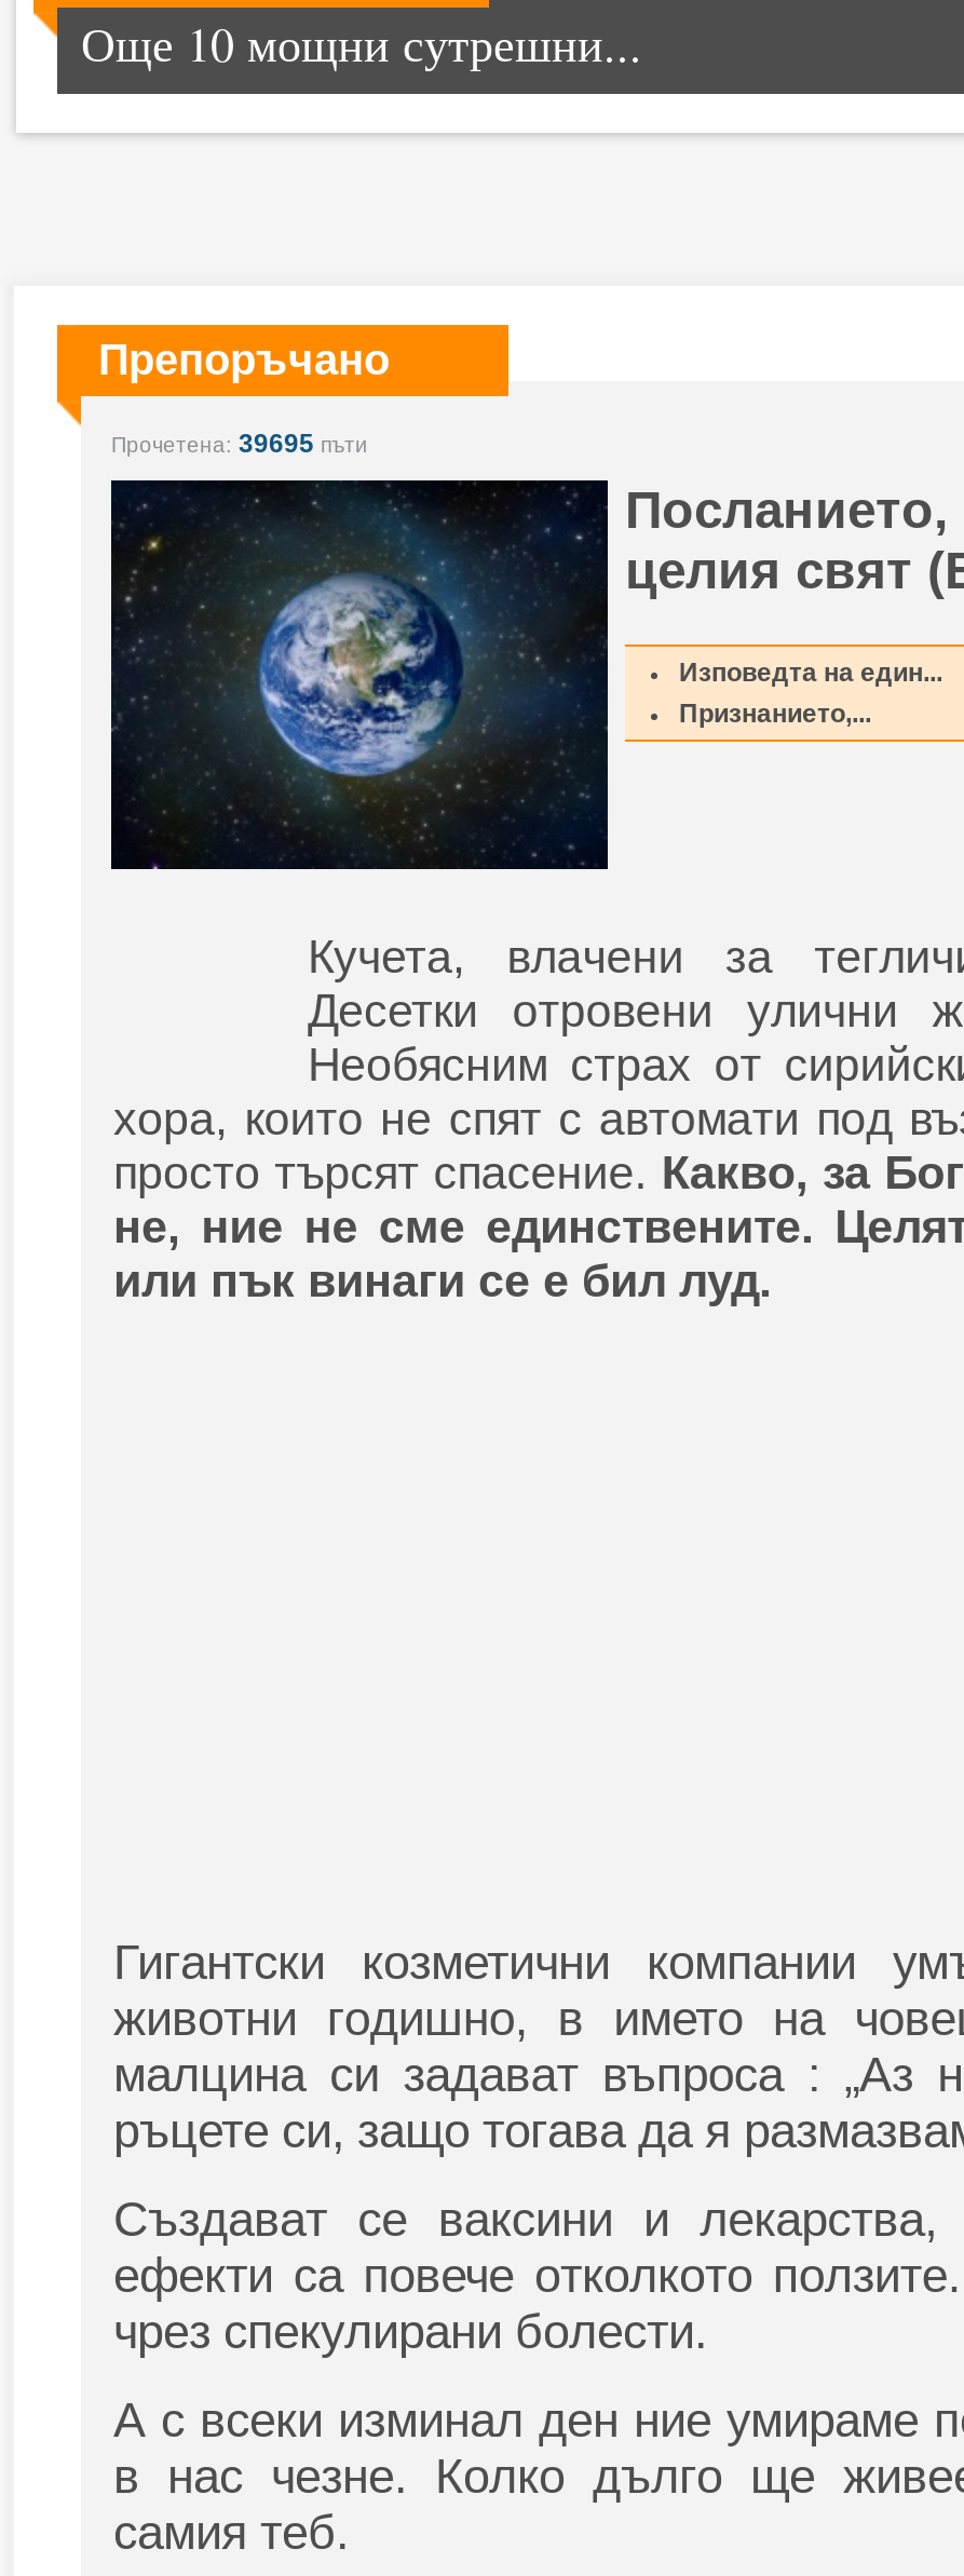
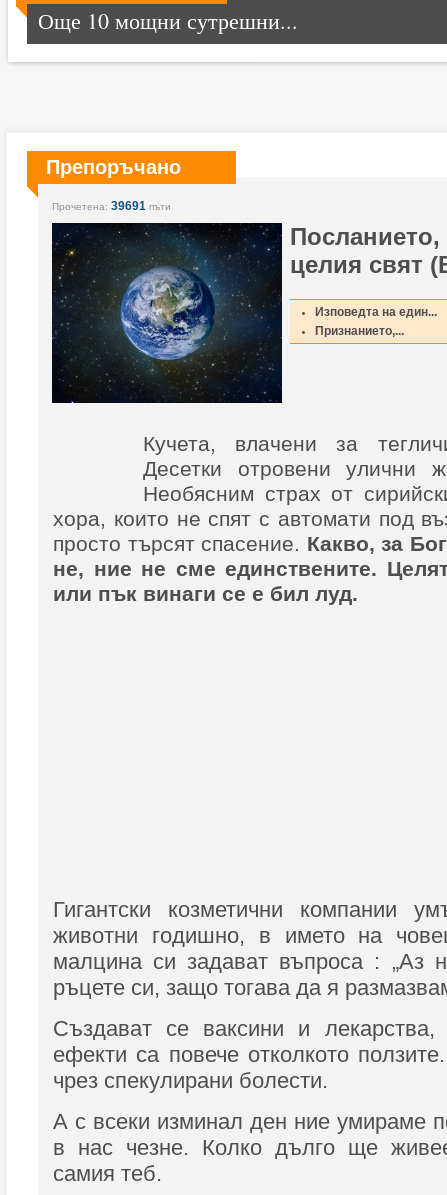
- Прочетена: 39695 пъти
+ Прочетена: 39691 пъти
